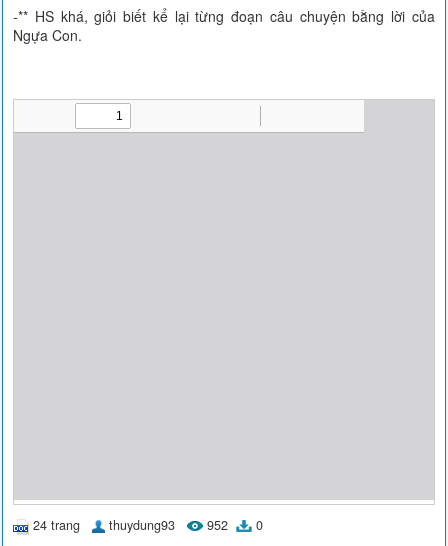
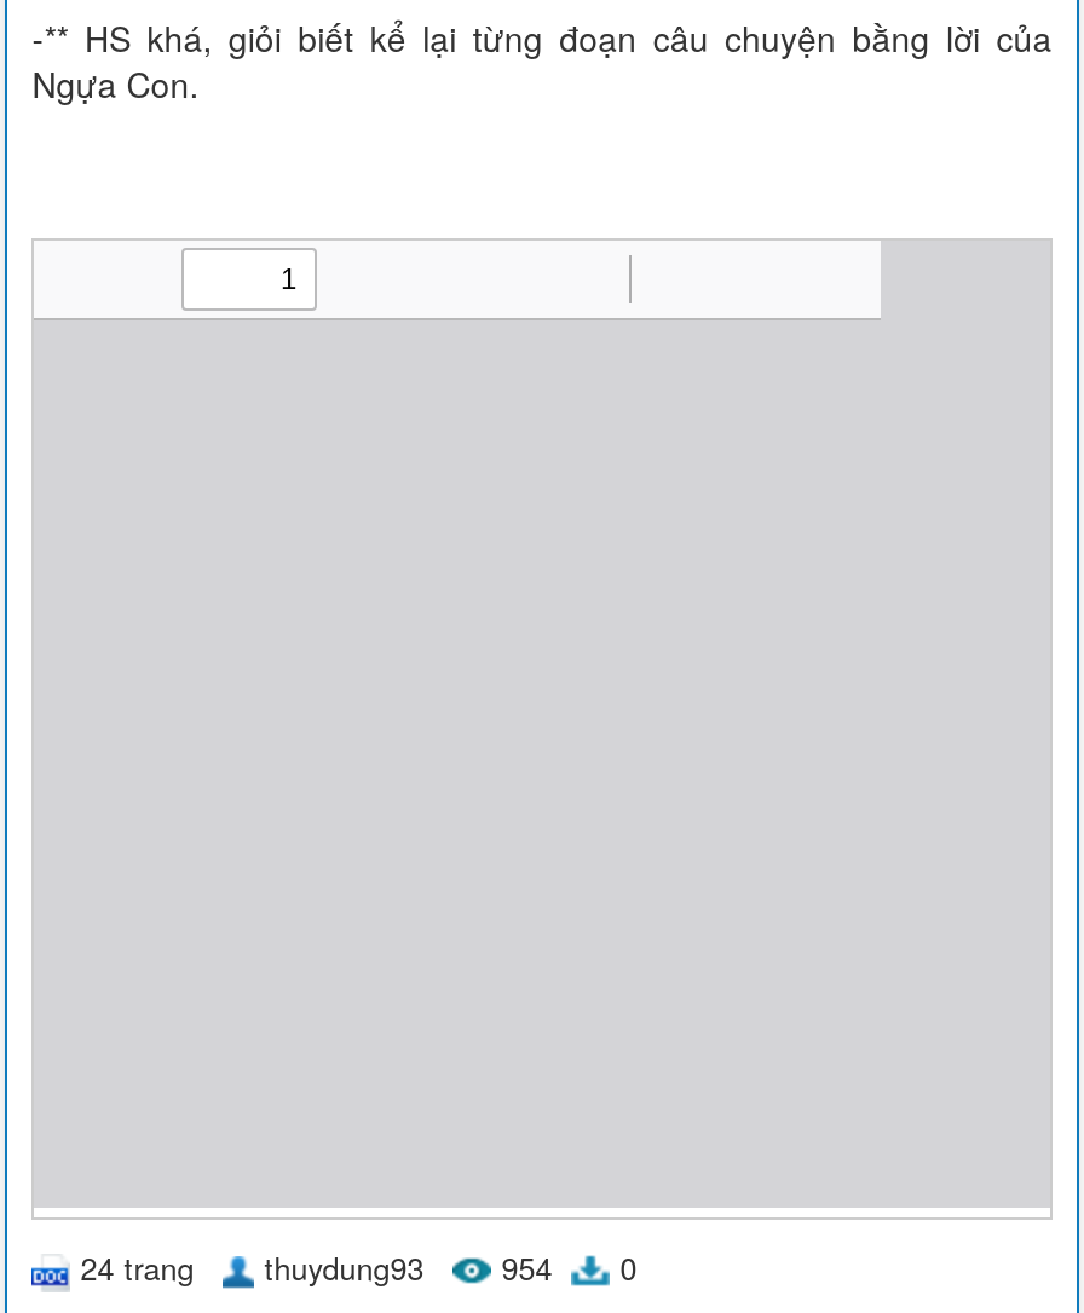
- 24 trang thuydung93 952 0
+ 24 trang thuydung93 954 0
